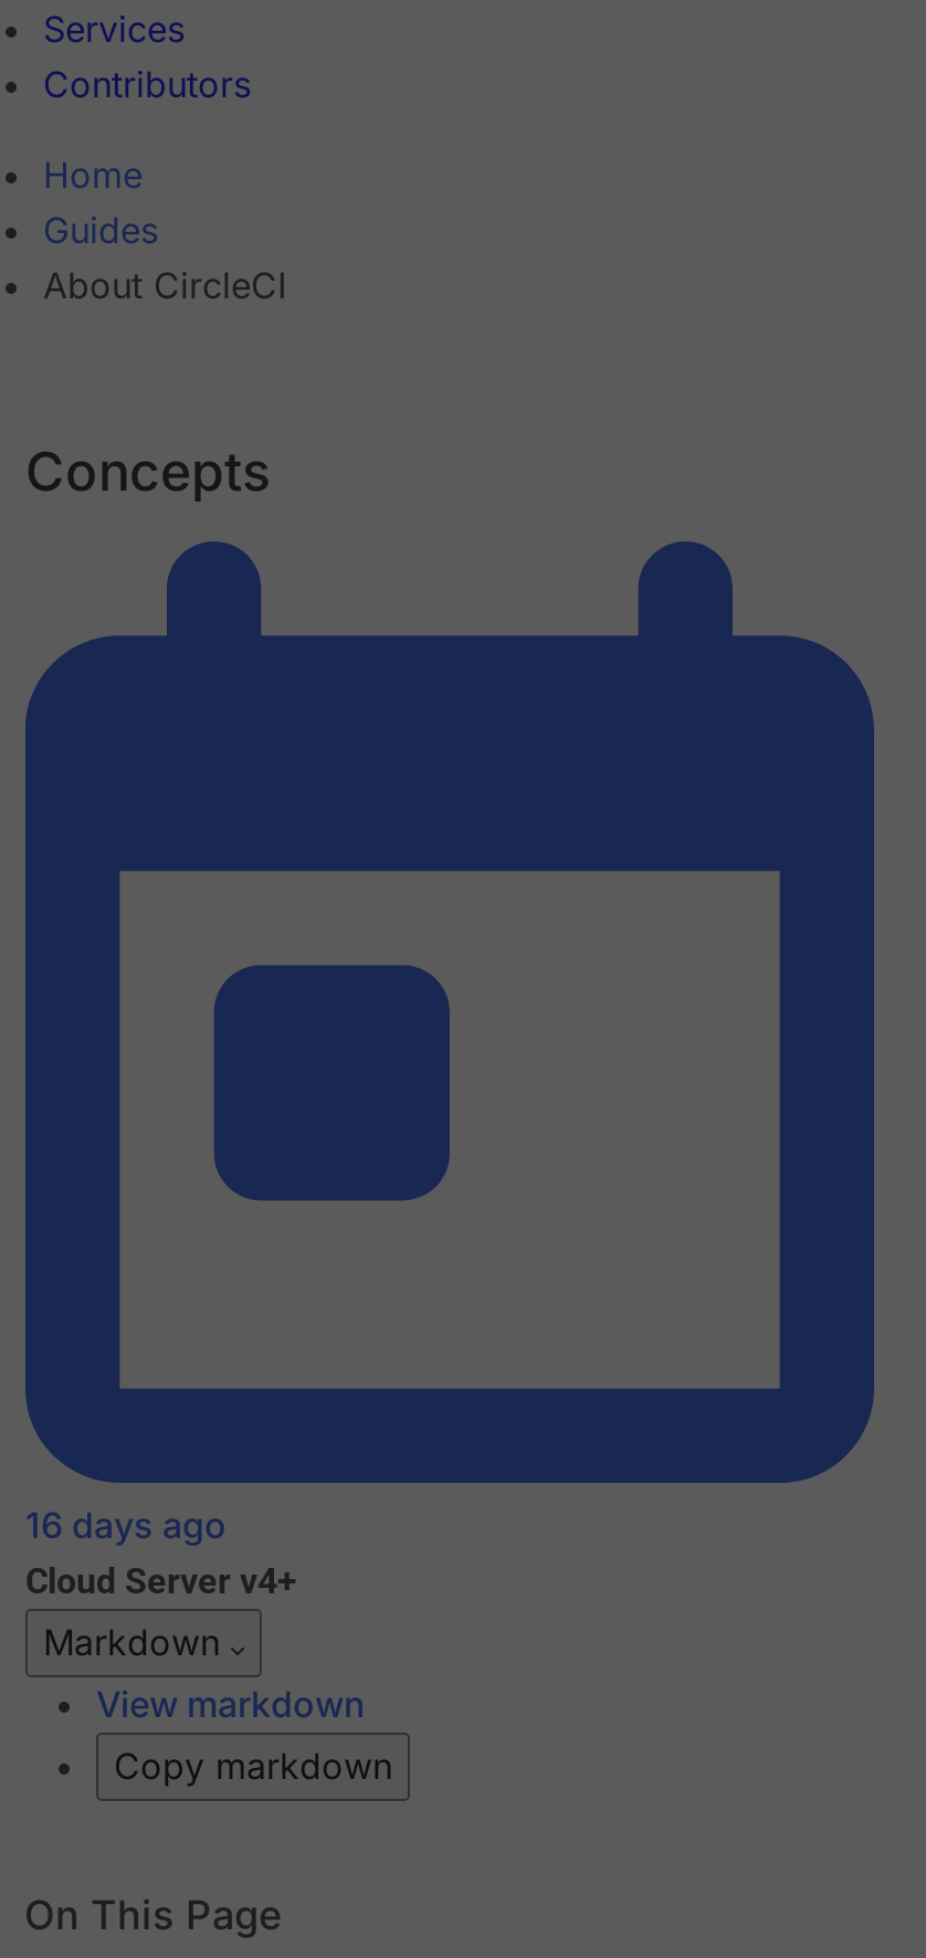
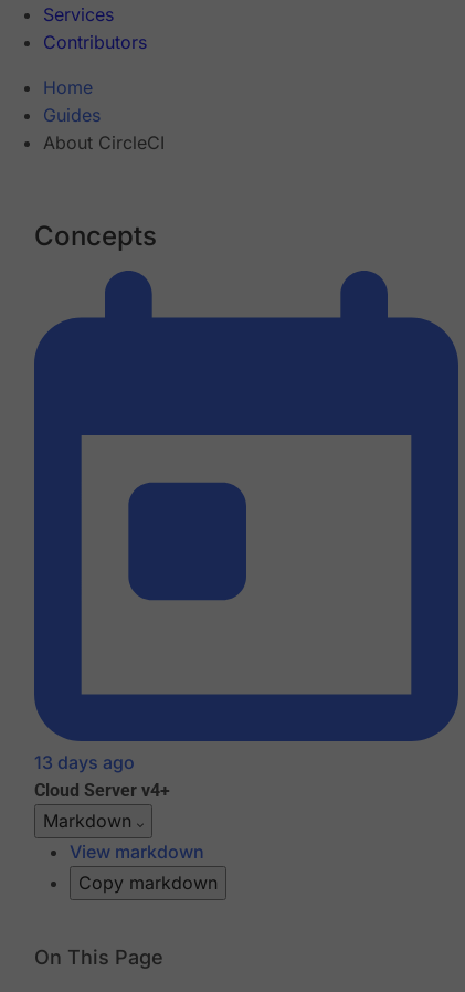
- 16 days ago
+ 13 days ago
